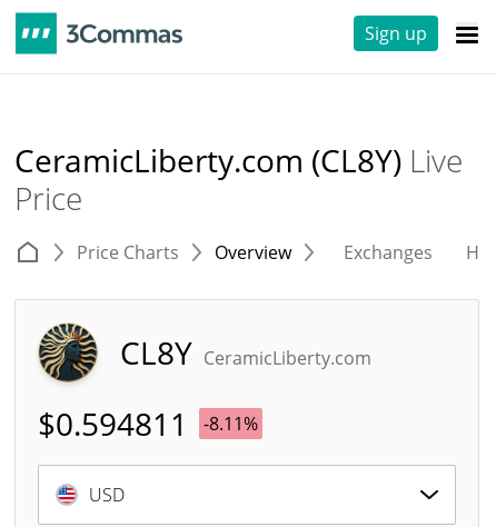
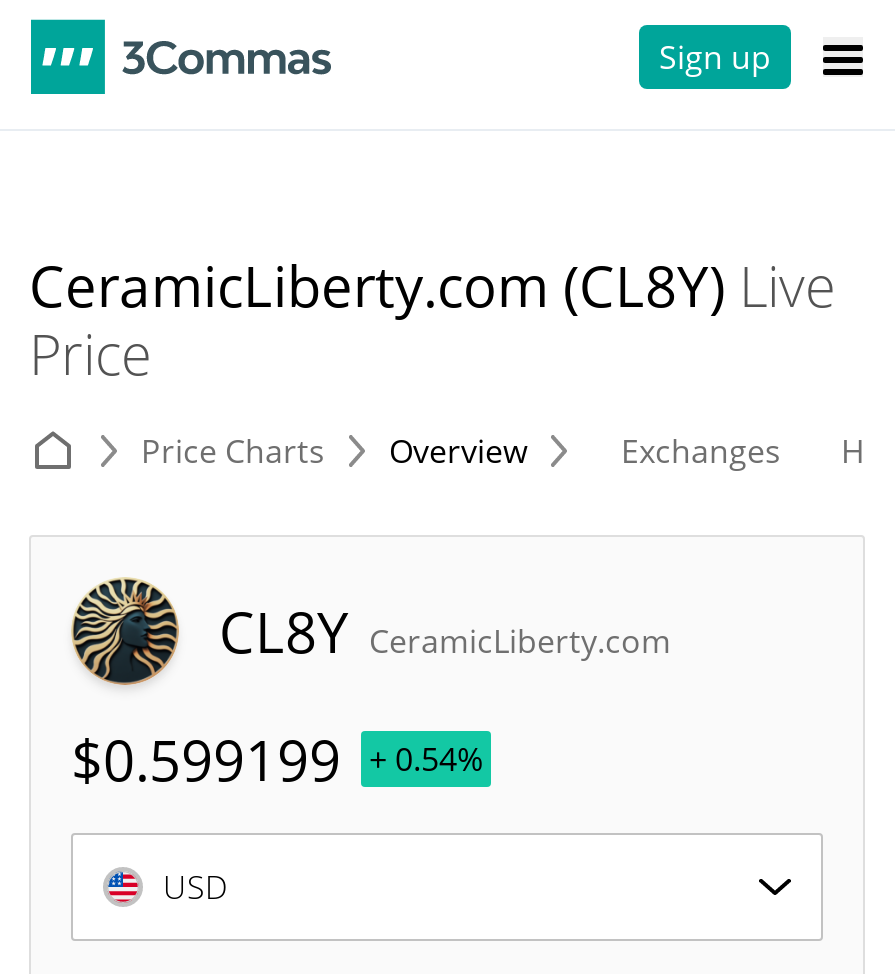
- $0.594811
- -8.11%
+ $0.599199
+ + 0.54%
